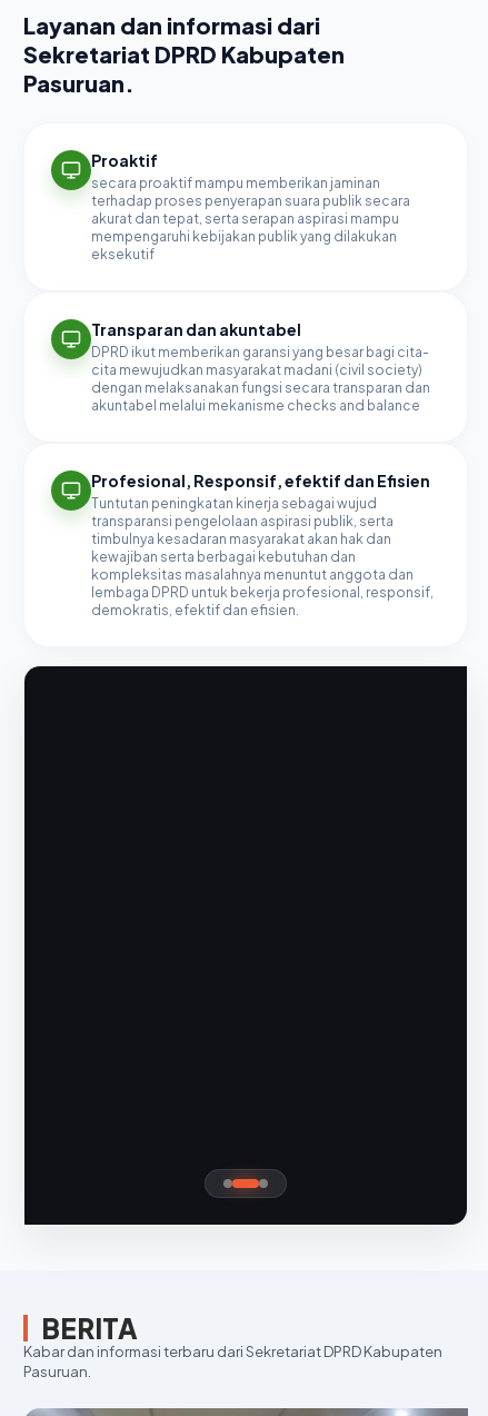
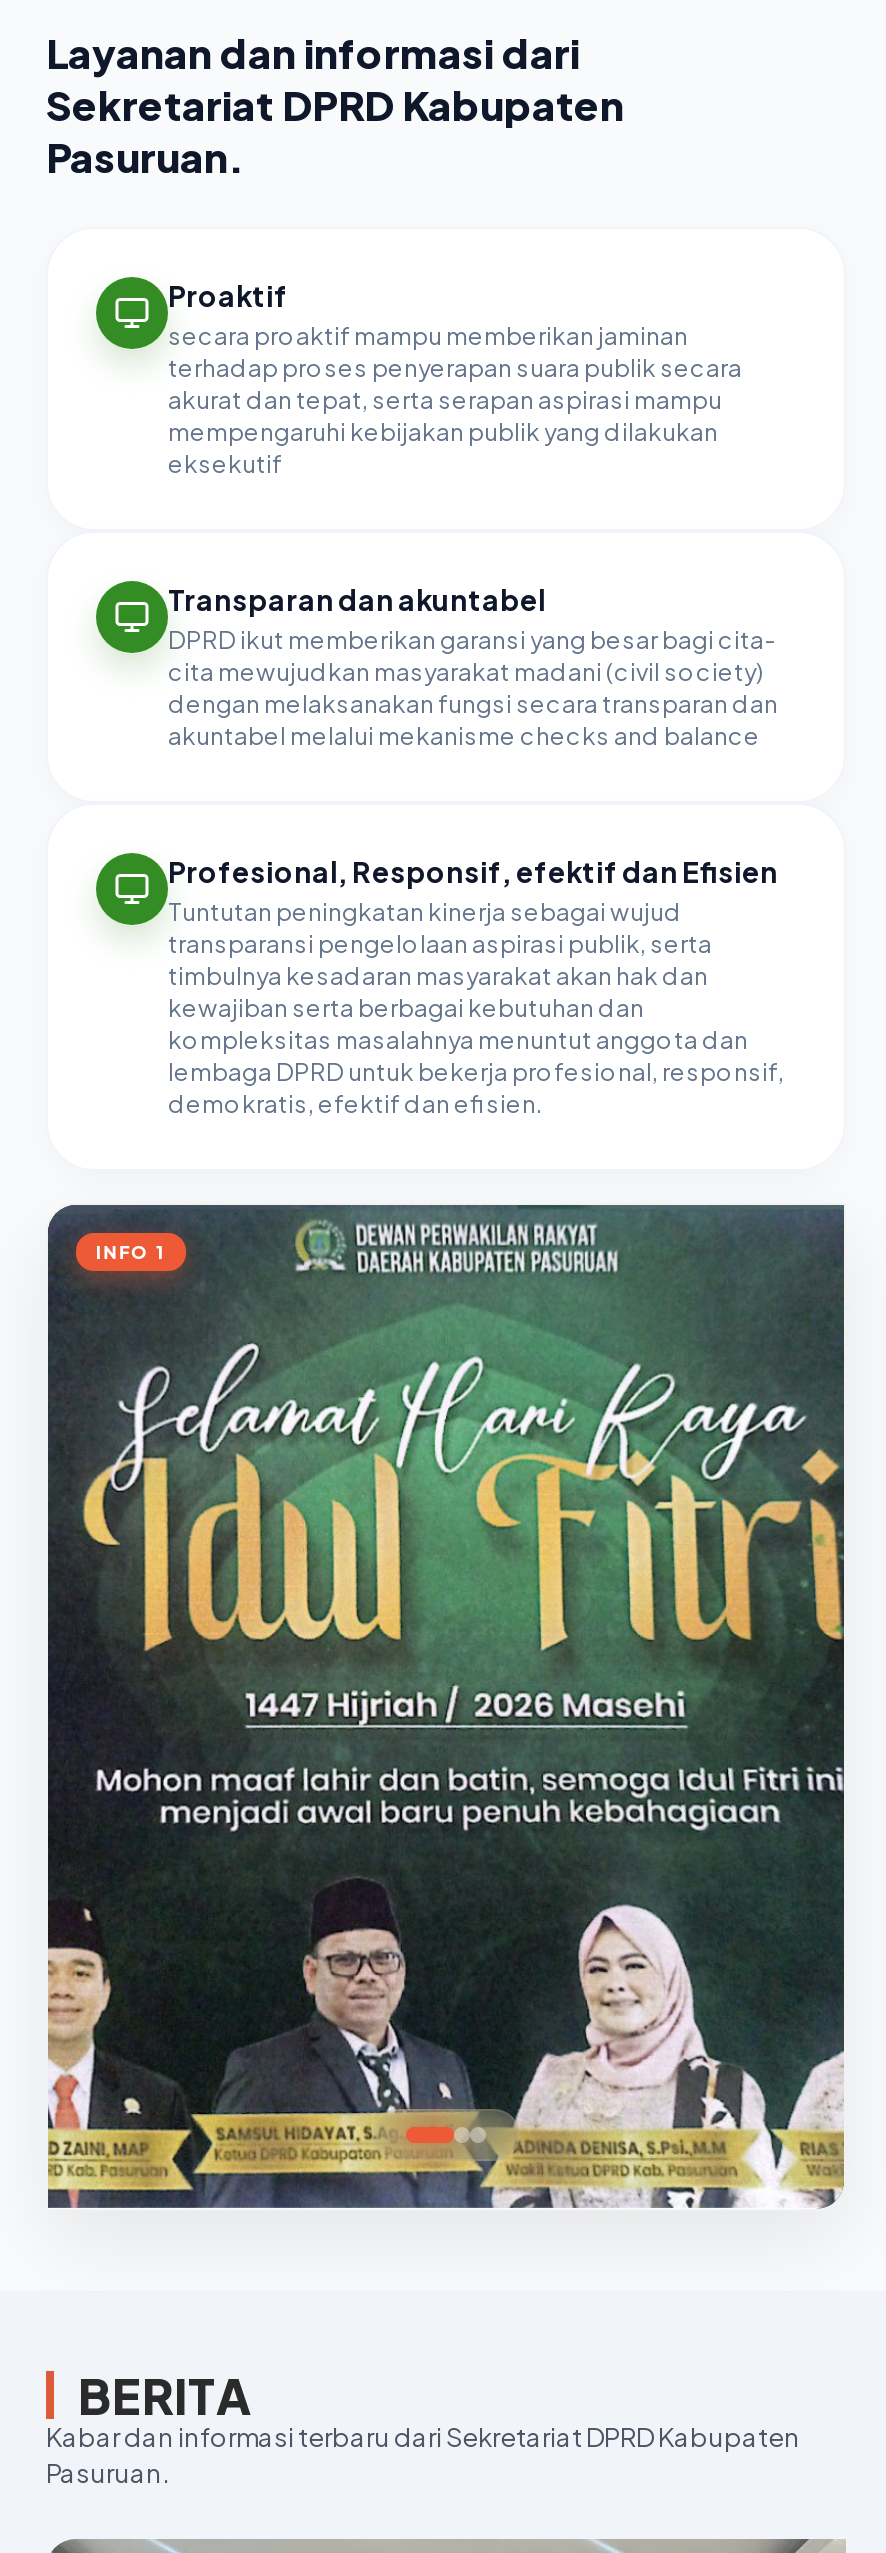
+ [image]
